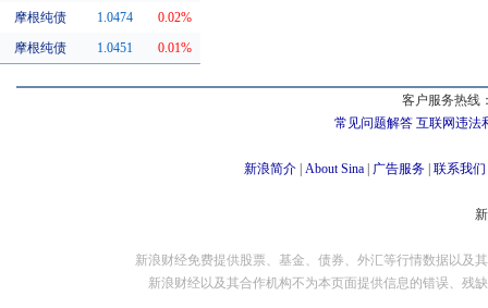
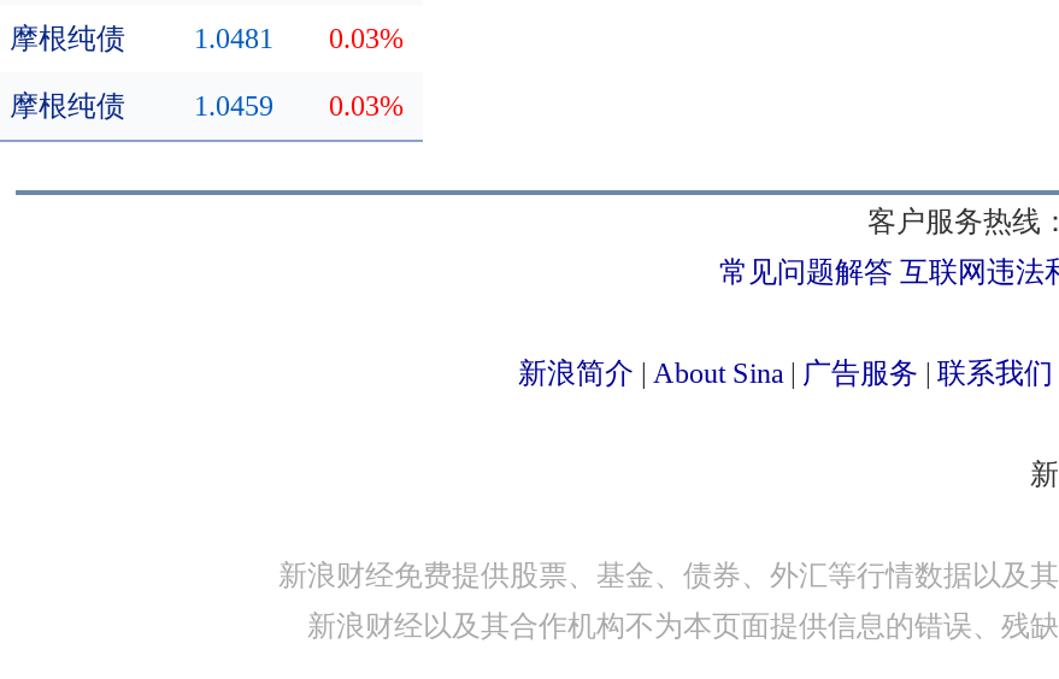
- 1.0474
+ 1.0481

- 0.02%
+ 0.03%

- 1.0451
+ 1.0459

- 0.01%
+ 0.03%
